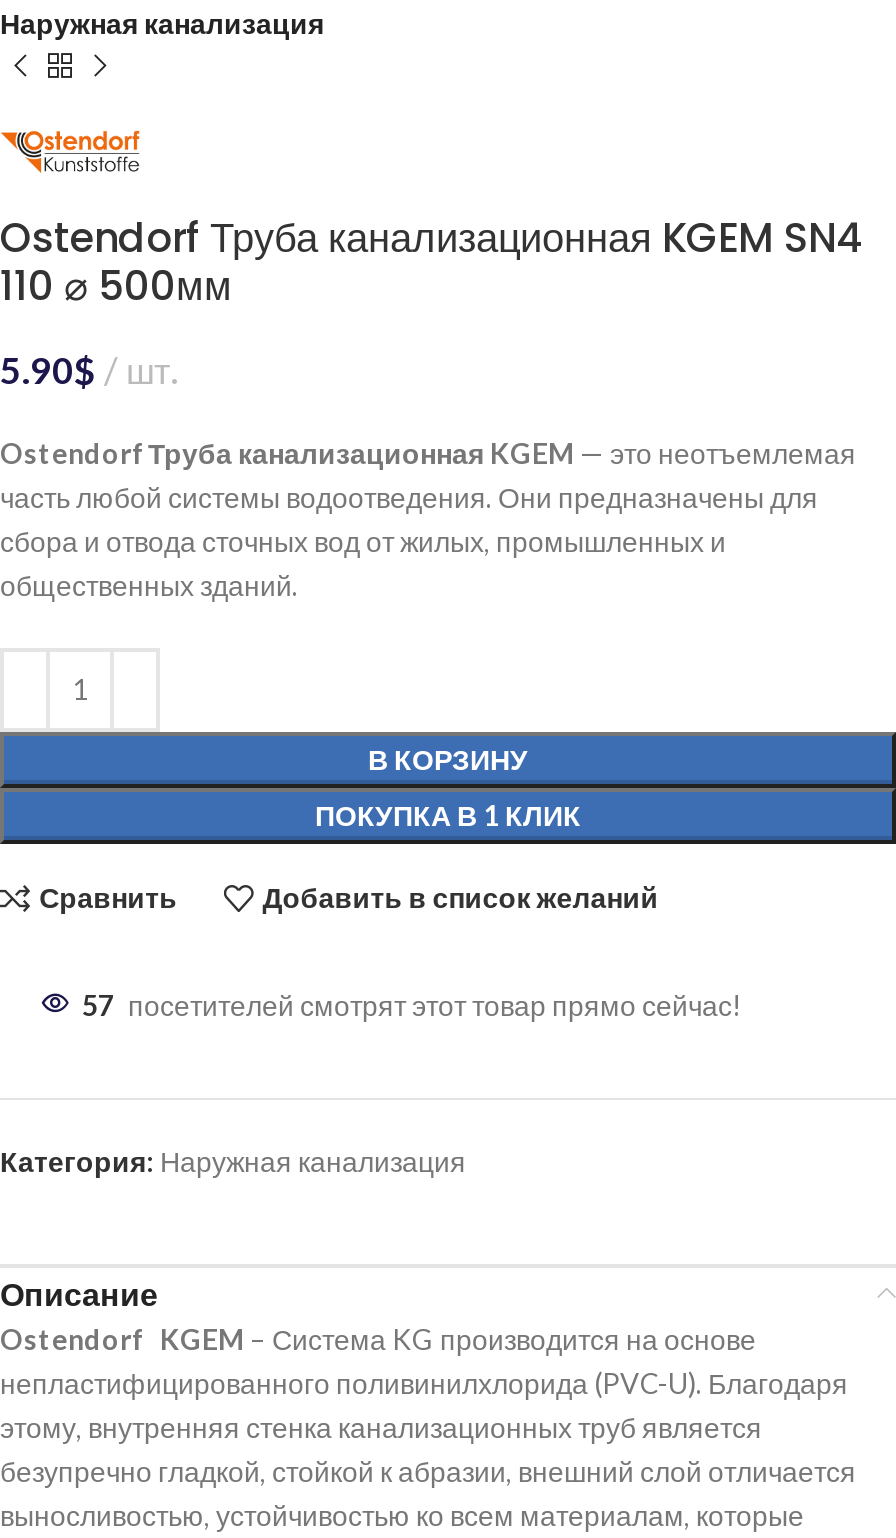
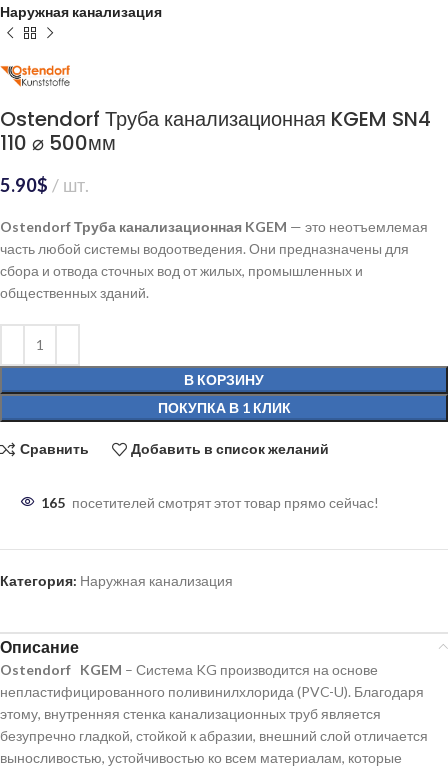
- 57 посетителей смотрят этот товар прямо сейчас!
+ 165 посетителей смотрят этот товар прямо сейчас!
